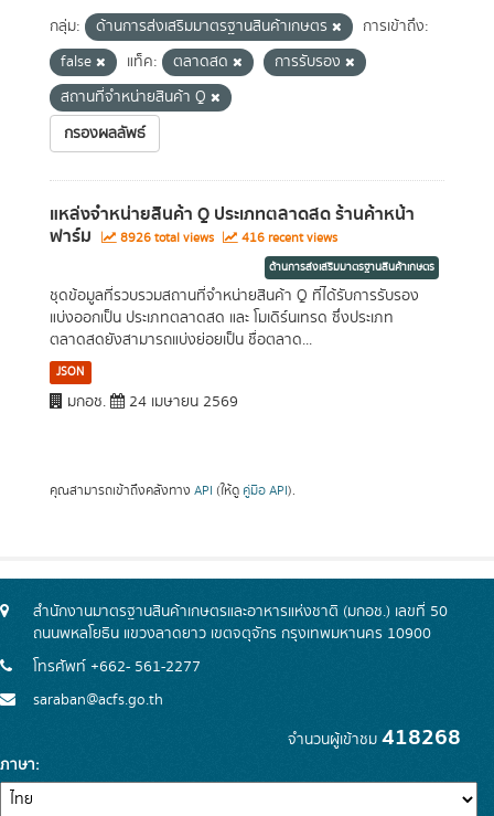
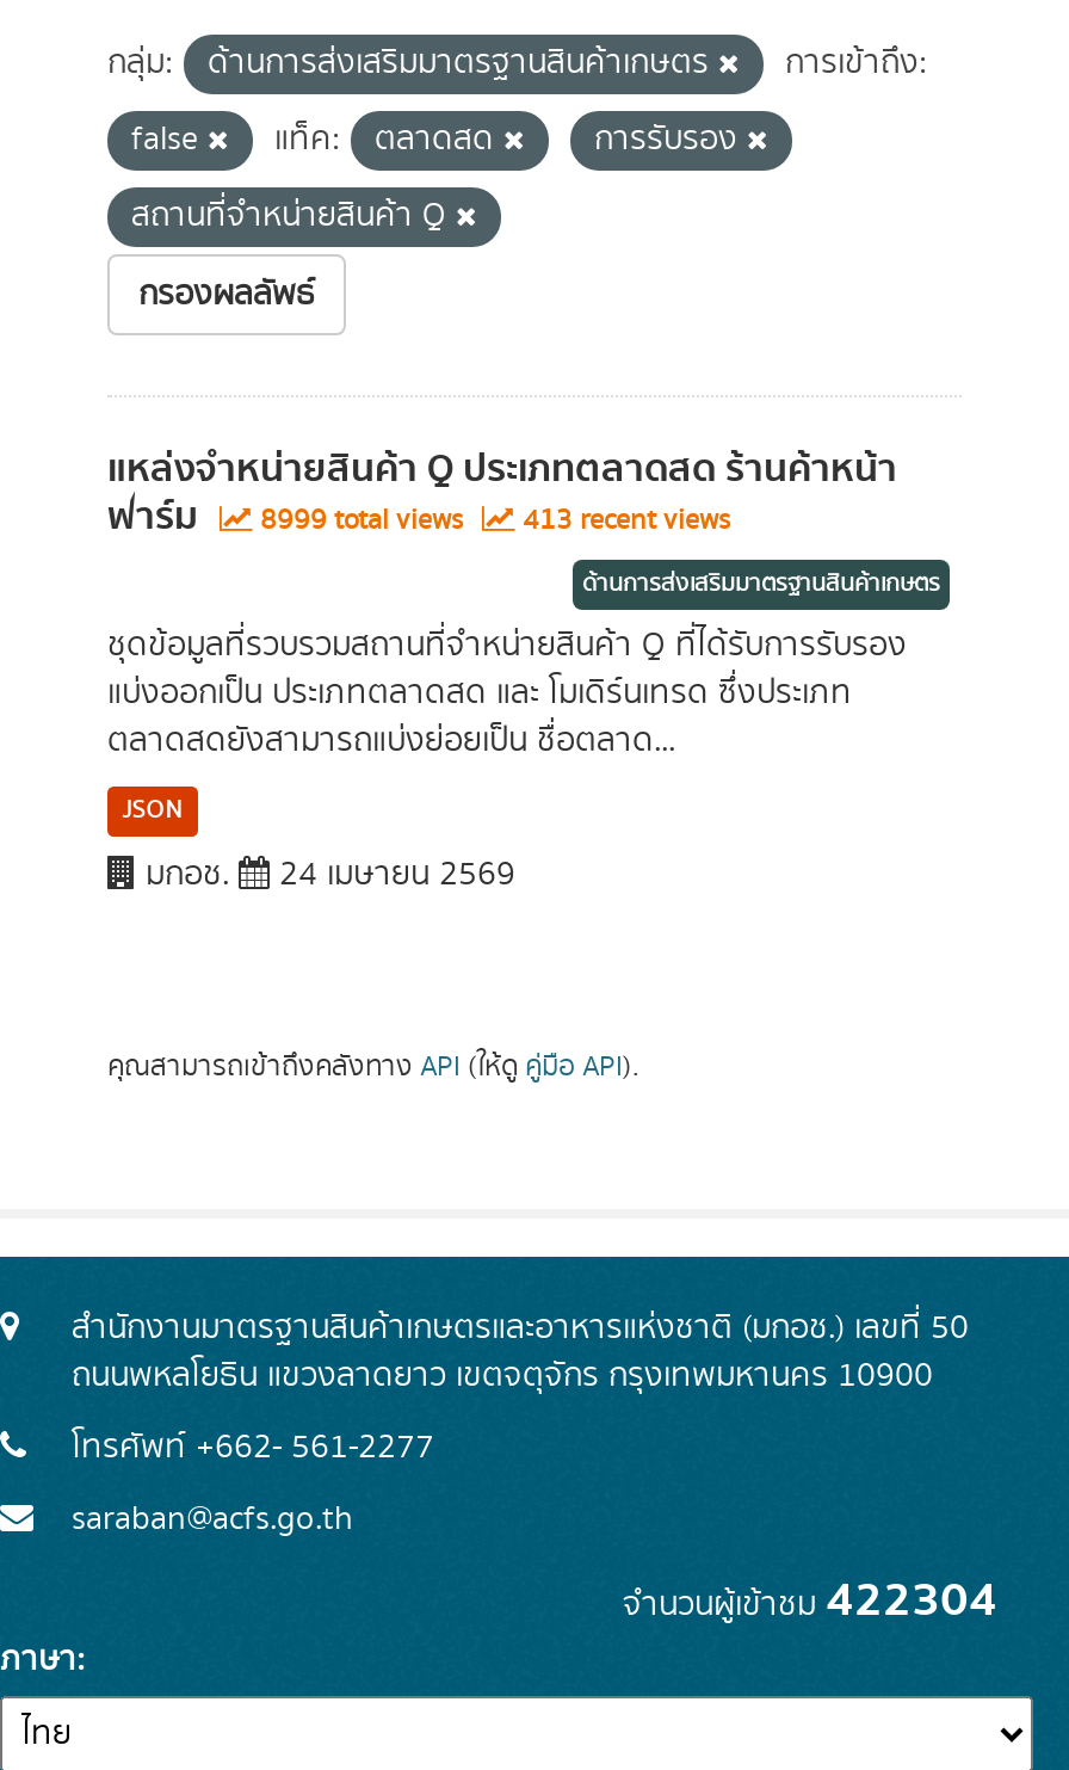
- 8926 total views
+ 8999 total views

- 416 recent views
+ 413 recent views

- จำนวนผู้เข้าชม418268
+ จำนวนผู้เข้าชม422304
